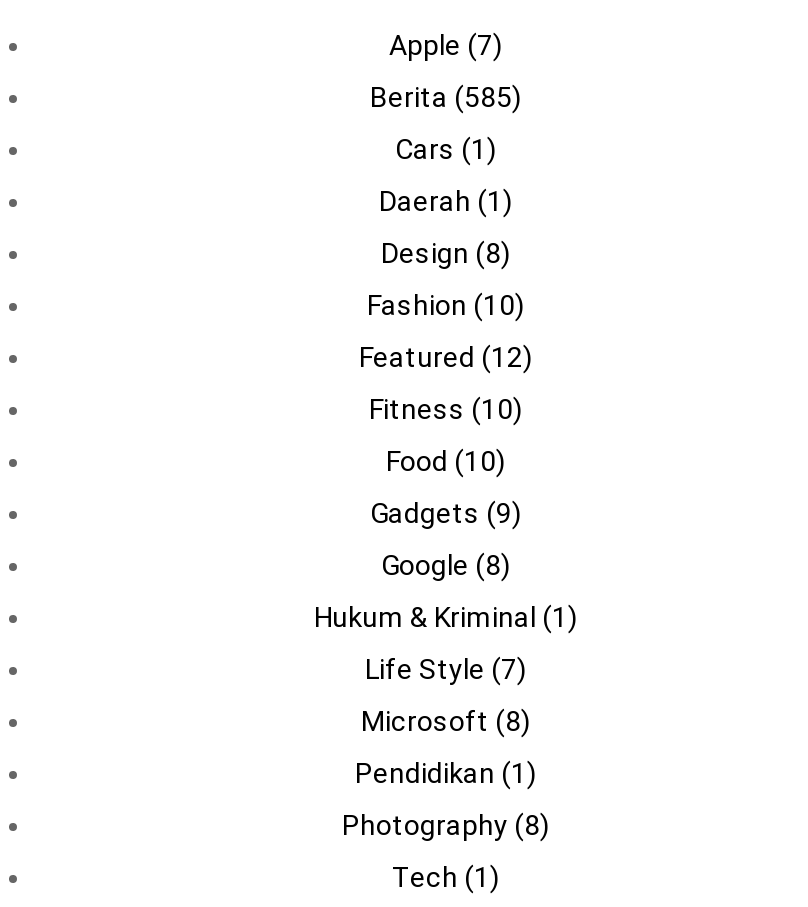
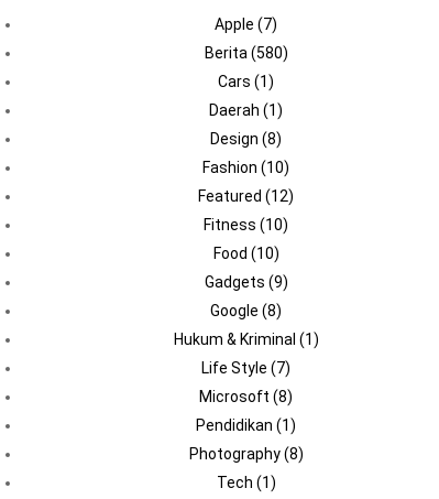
- Berita (585)
+ Berita (580)
